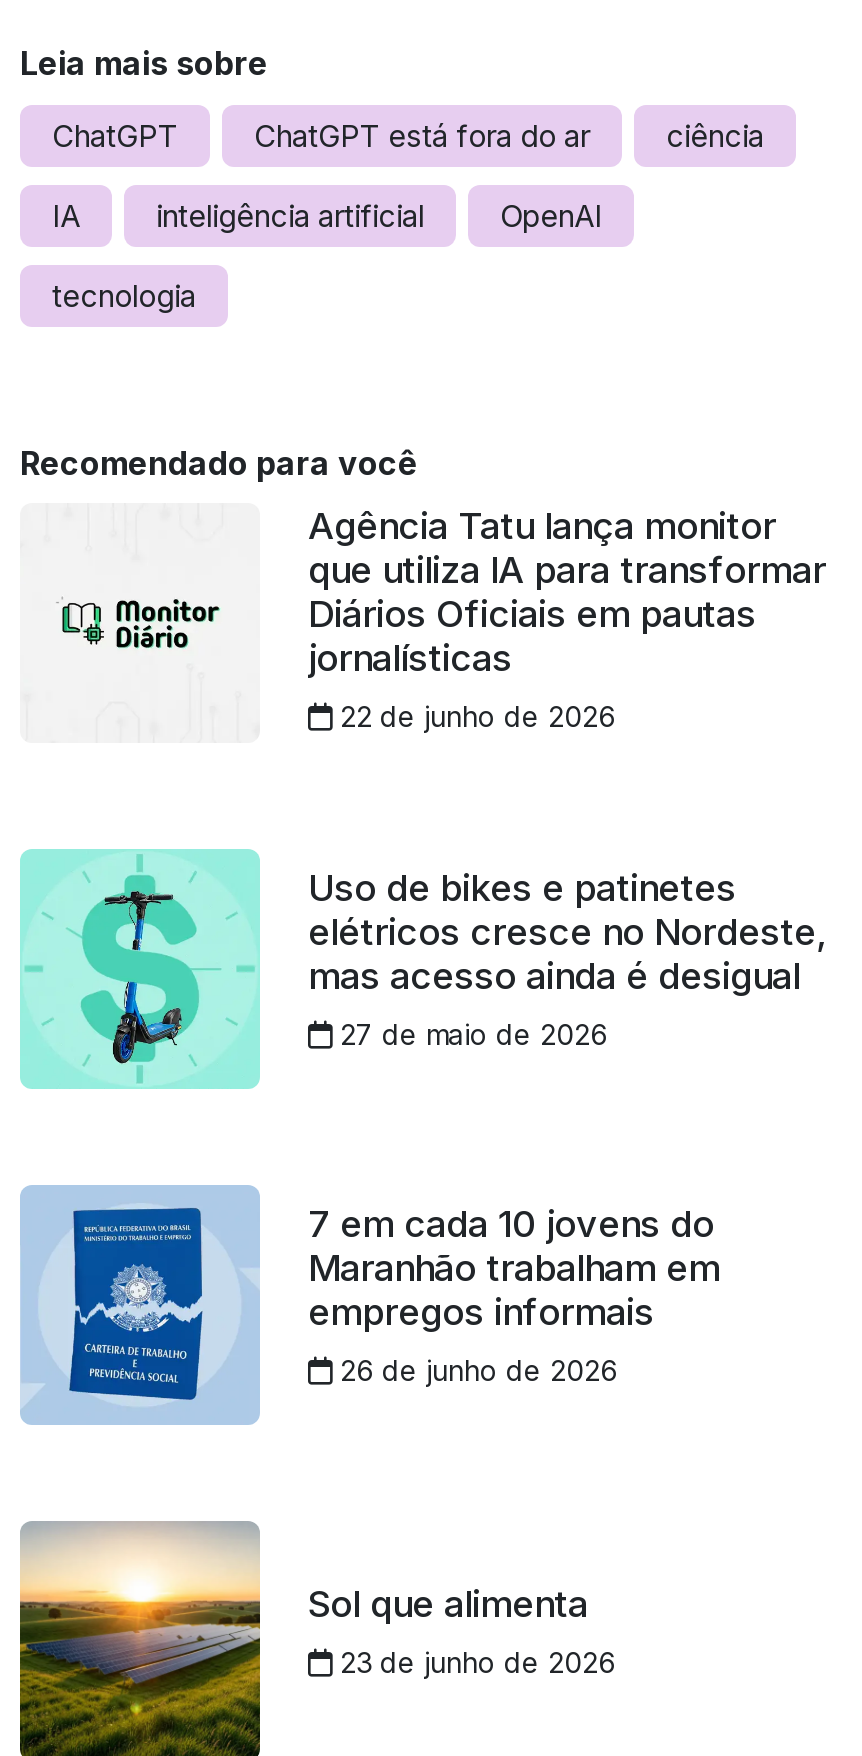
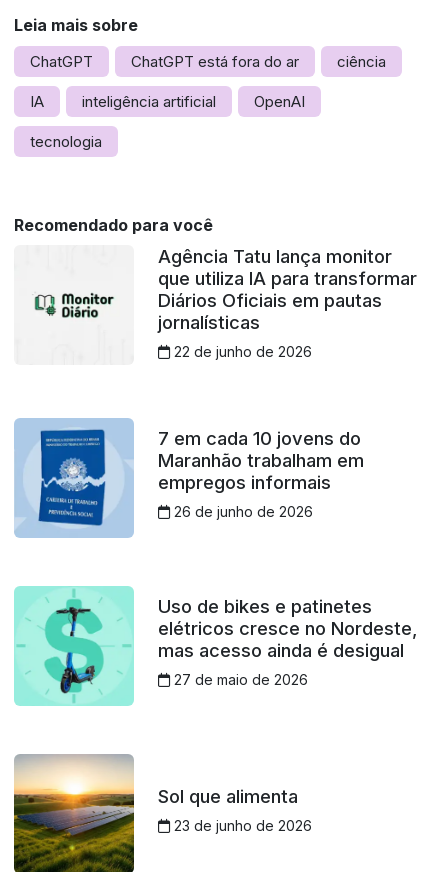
moved down: [image] | Uso de bikes e patinetes | elétricos cresce no Nordeste, | mas acesso ainda é desigual | 27 de maio de 2026

moved up: 7 em cada 10 jovens do | Maranhão trabalham em | empregos informais | 26 de junho de 2026
